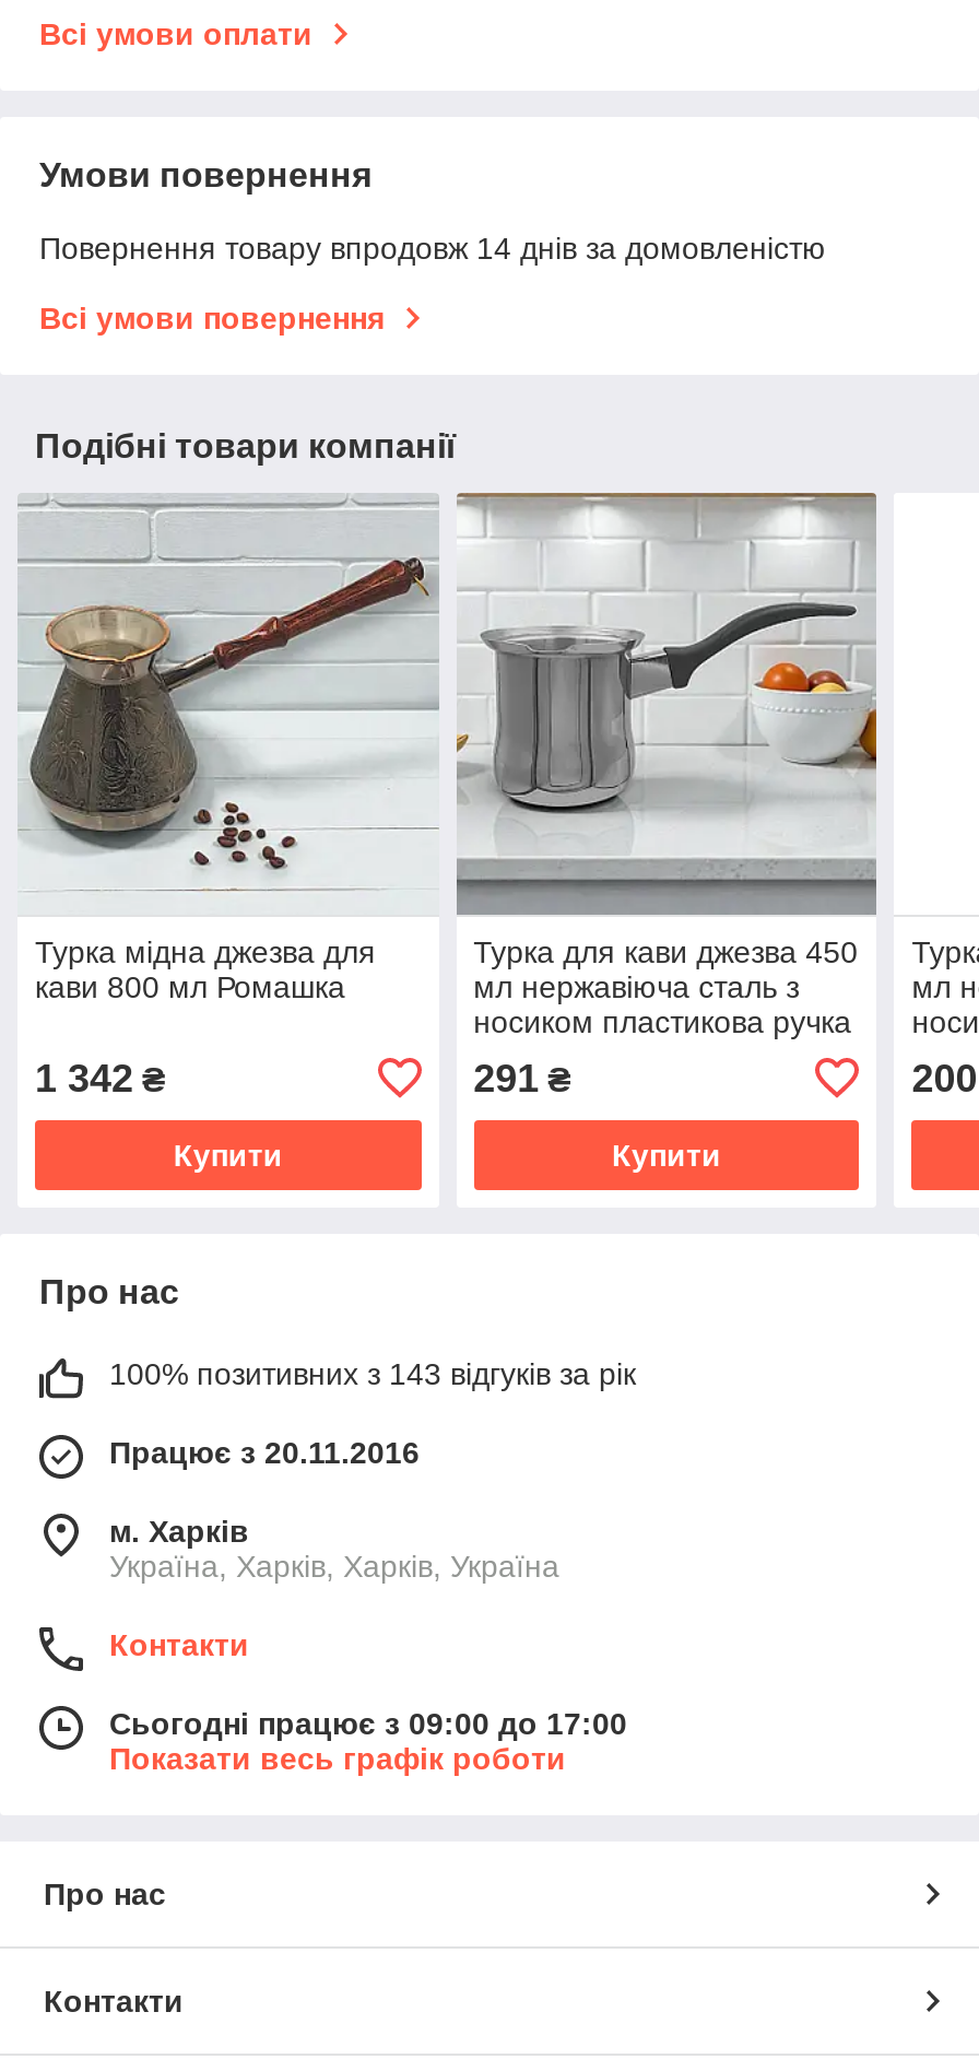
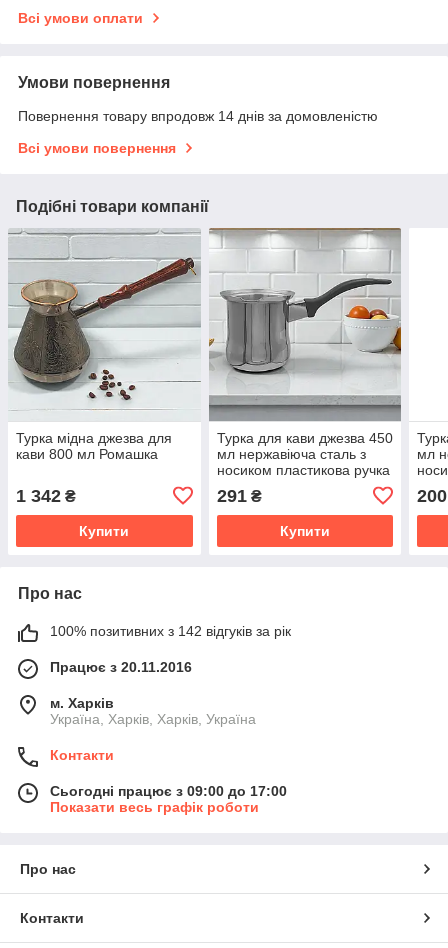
- 100% позитивних з 143 відгуків за рік
+ 100% позитивних з 142 відгуків за рік
